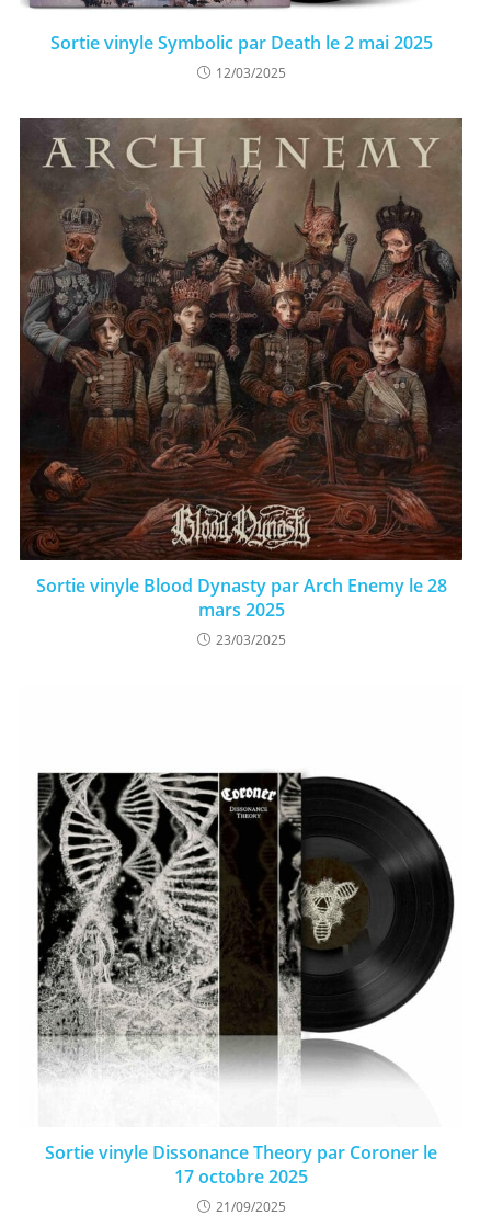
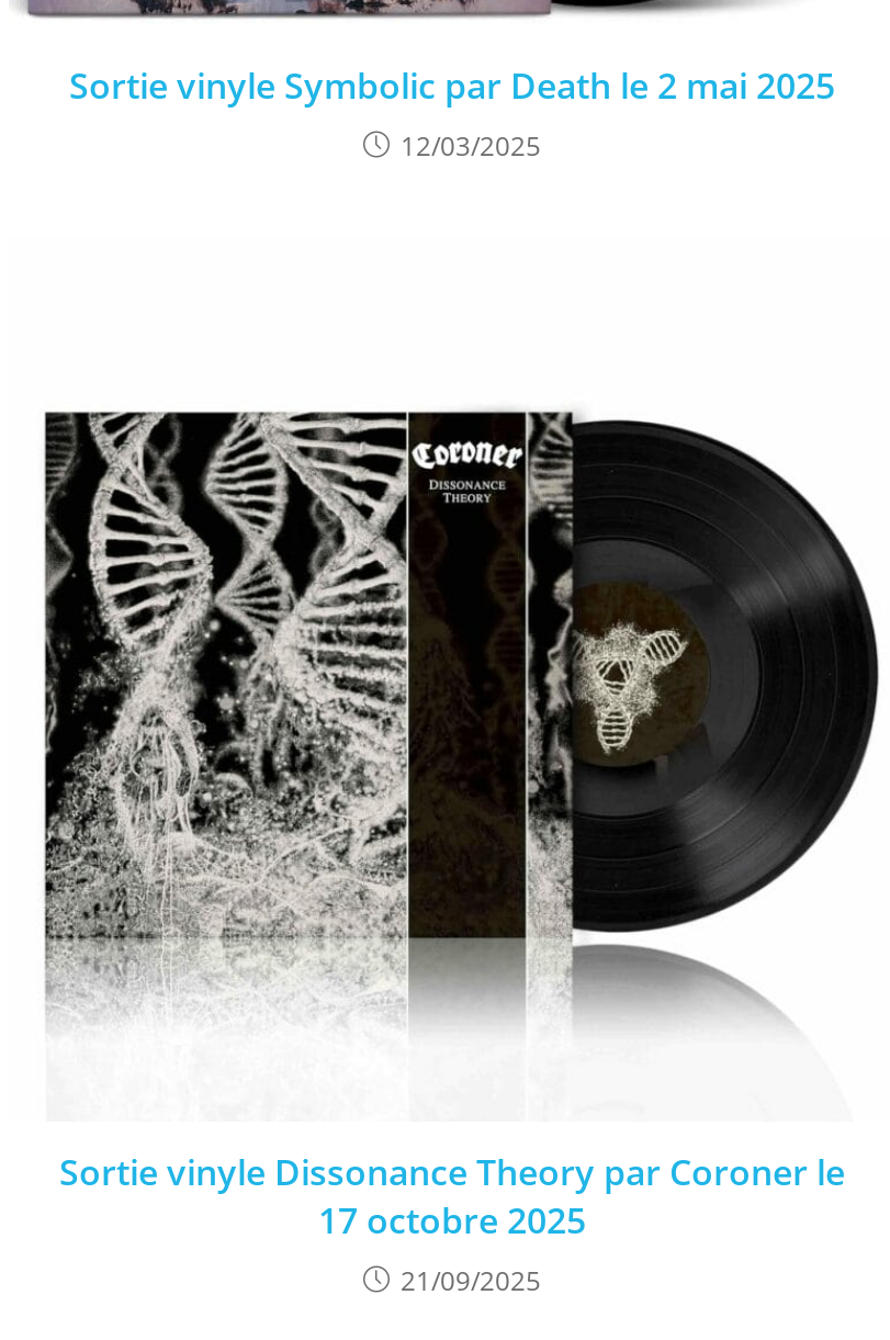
- [image]
- Sortie vinyle Blood Dynasty par Arch Enemy le 28
- mars 2025
- 23/03/2025
